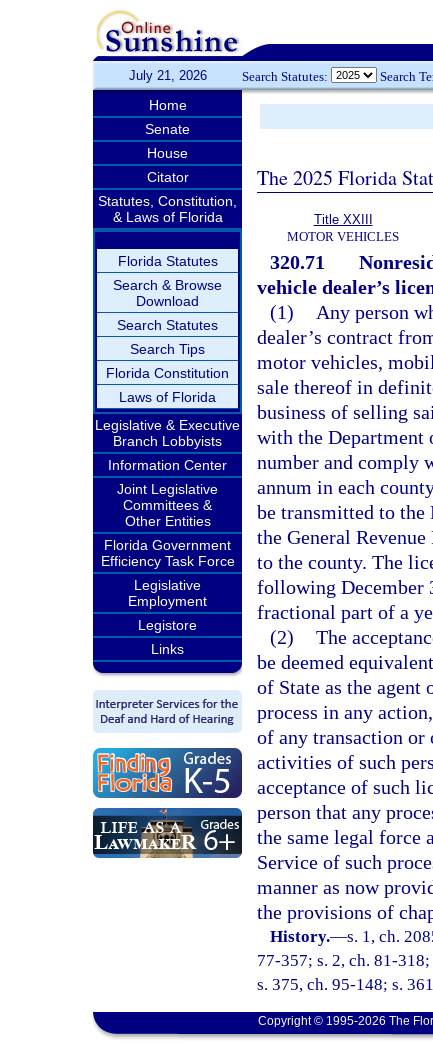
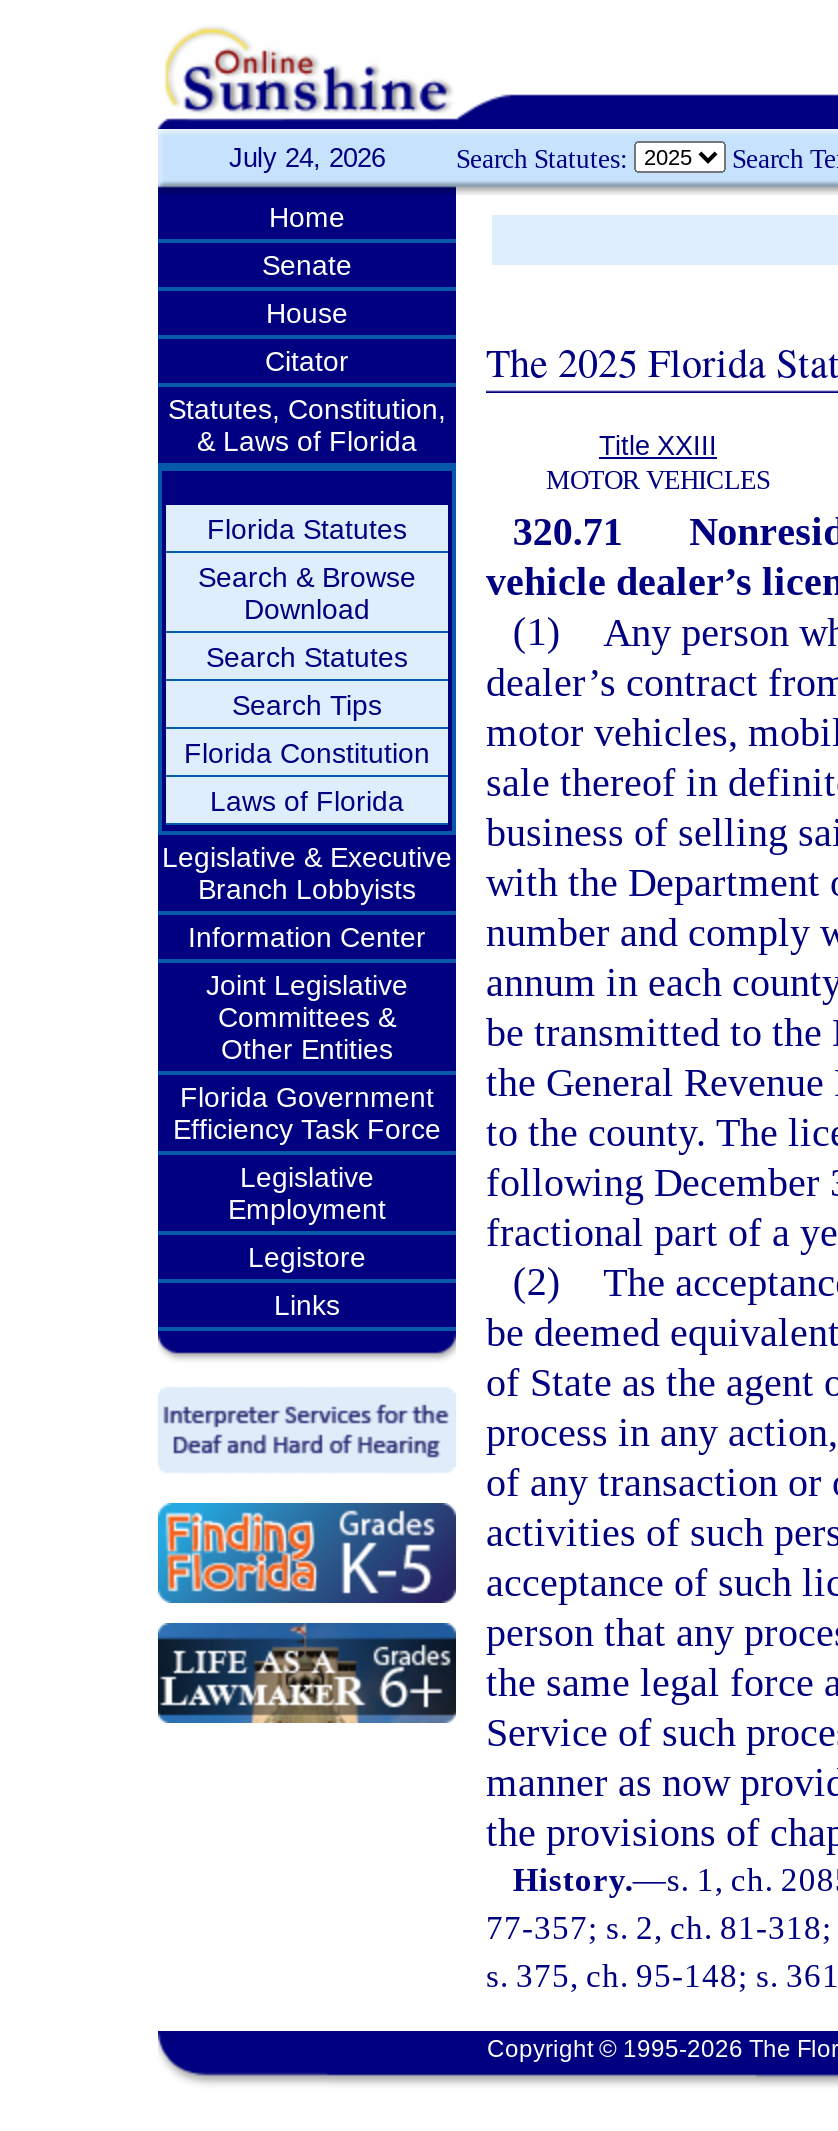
- July 21, 2026
+ July 24, 2026
